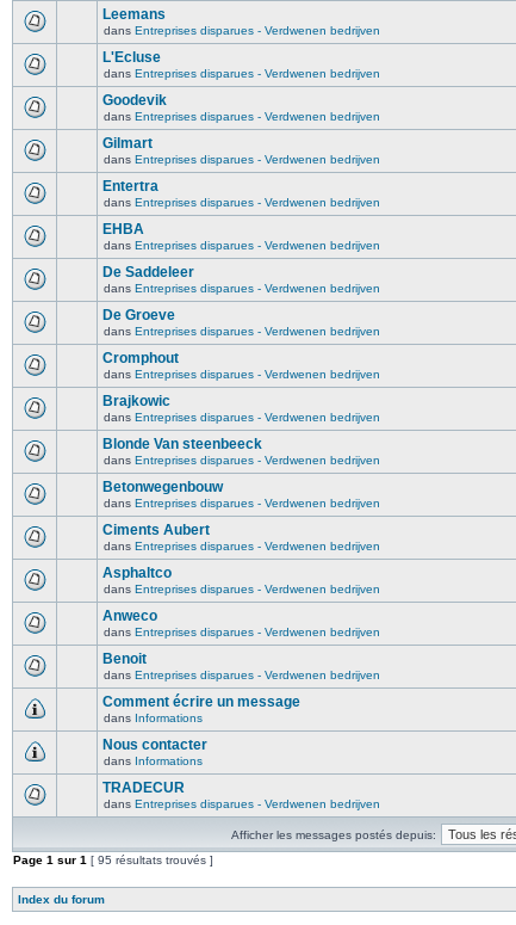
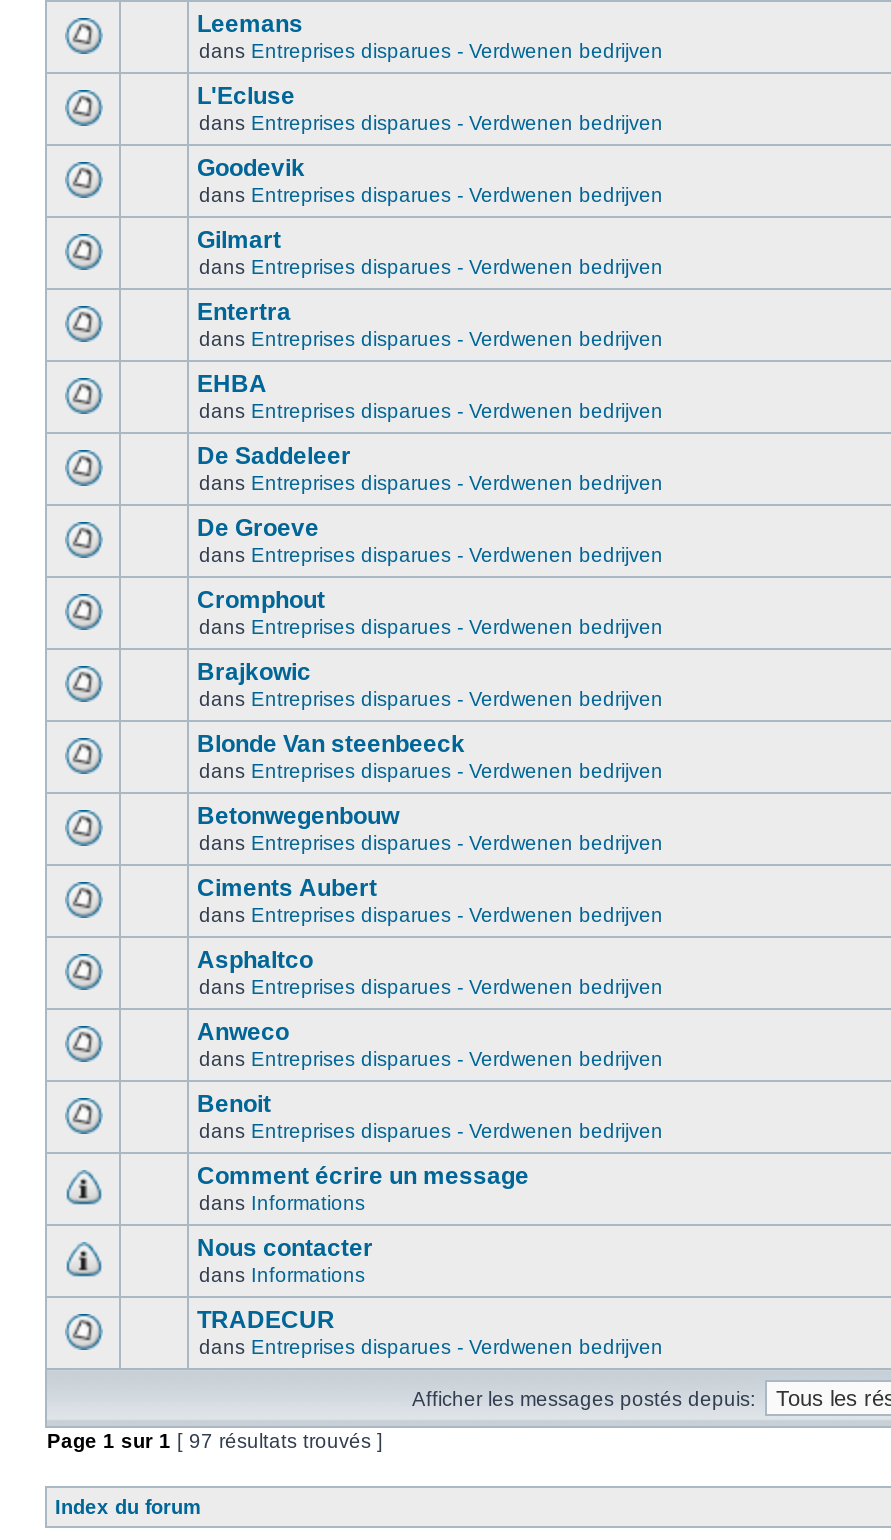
- Page 1 sur 1 [ 95 résultats trouvés ]
+ Page 1 sur 1 [ 97 résultats trouvés ]
